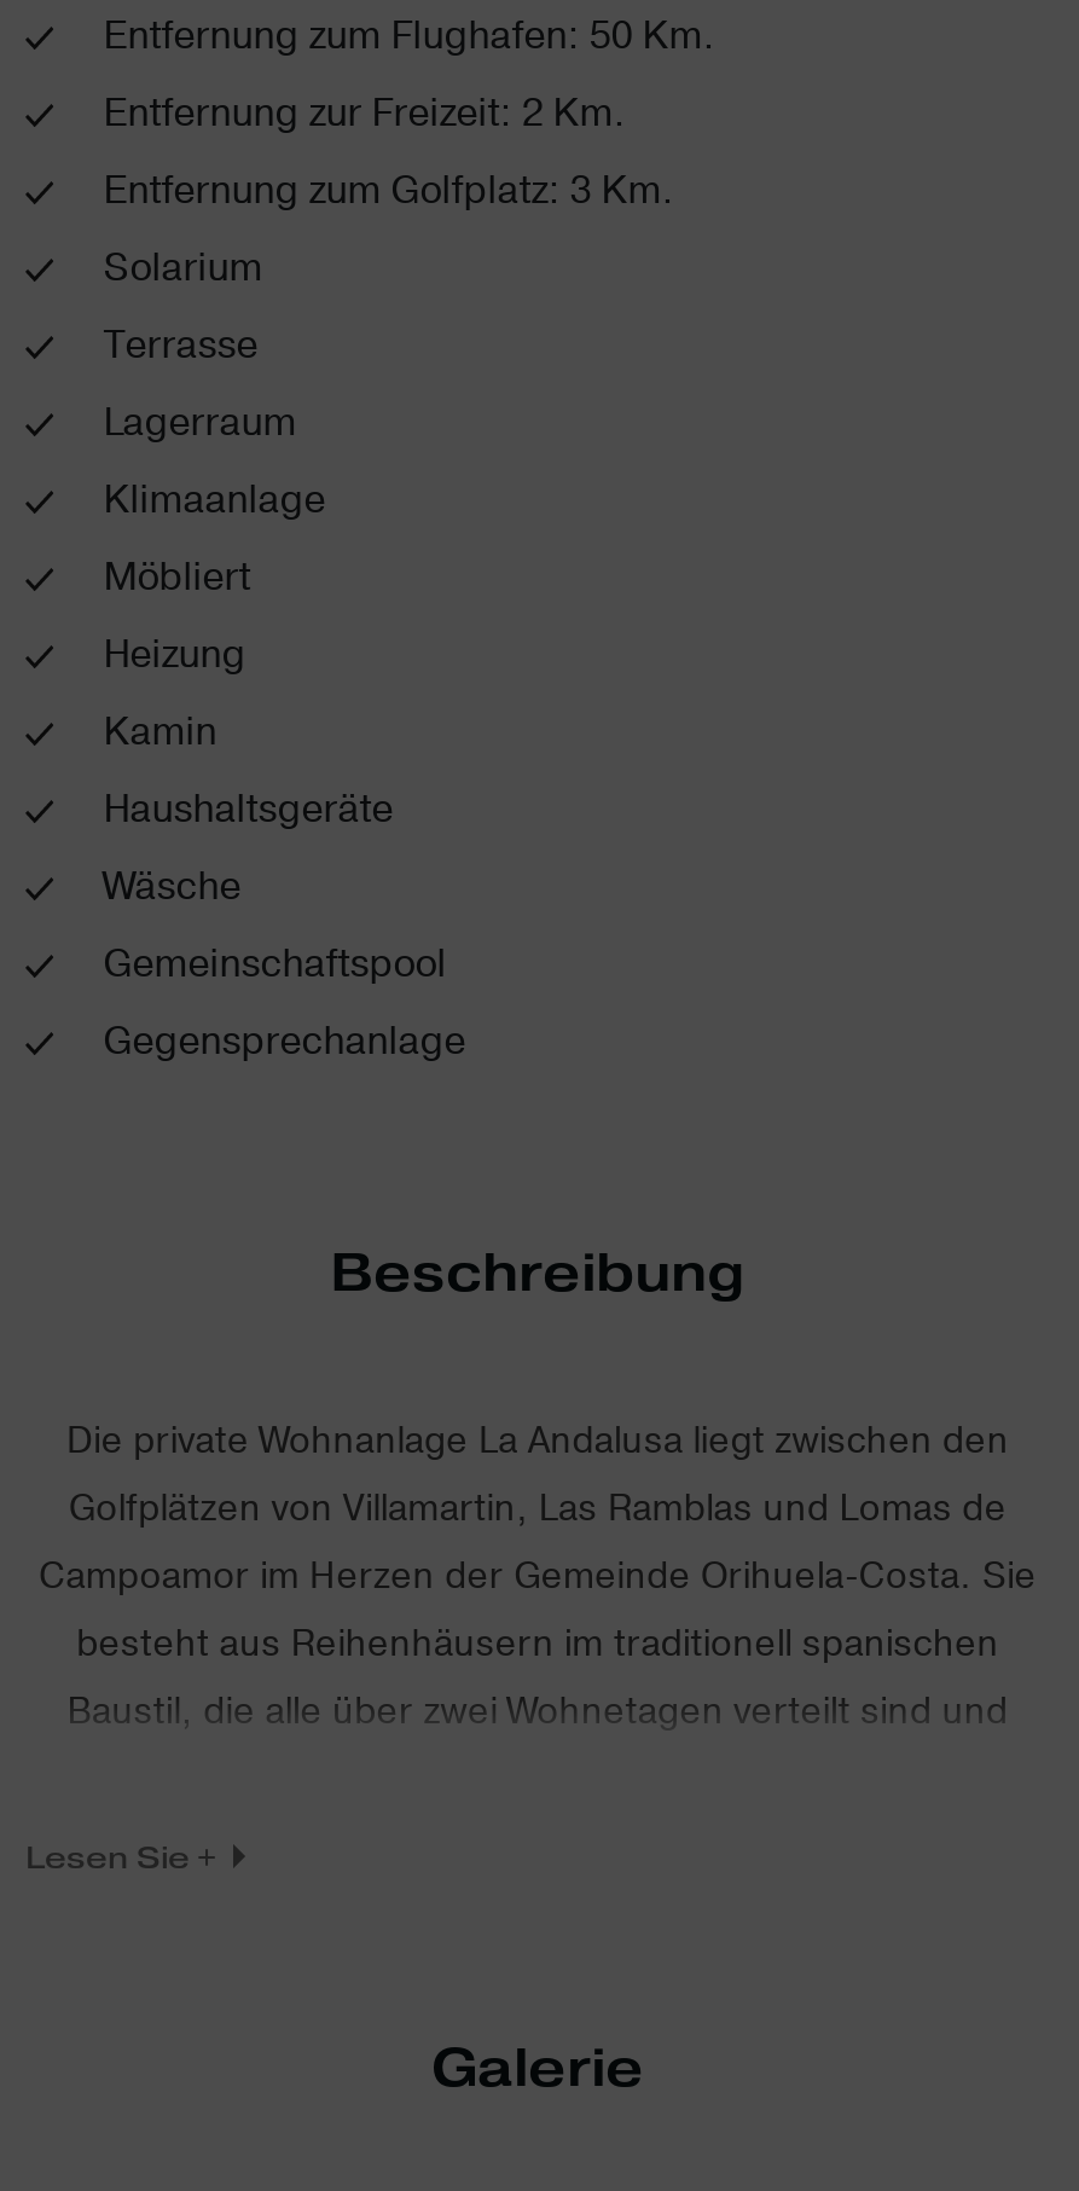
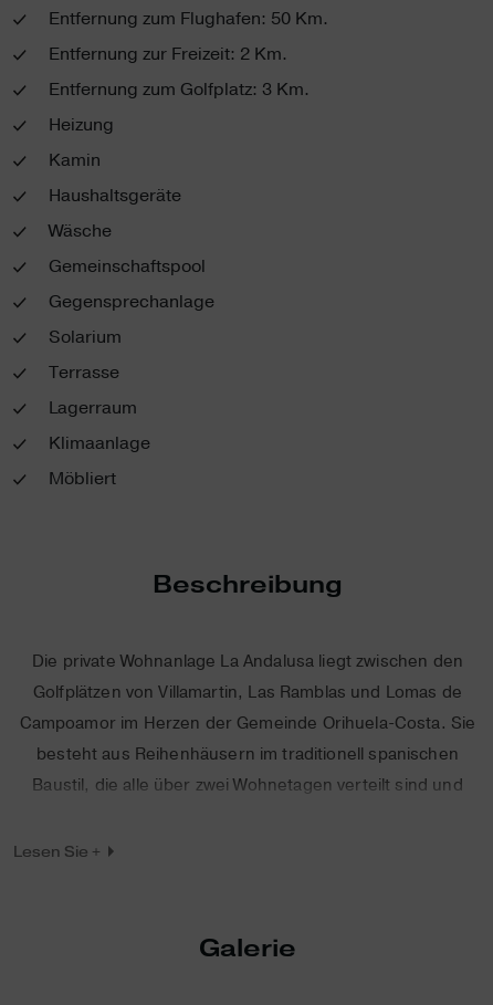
moved down: Solarium | Terrasse | Lagerraum | Klimaanlage | Möbliert

moved up: Heizung | Kamin | Haushaltsgeräte | Wäsche | Gemeinschaftspool | Gegensprechanlage
